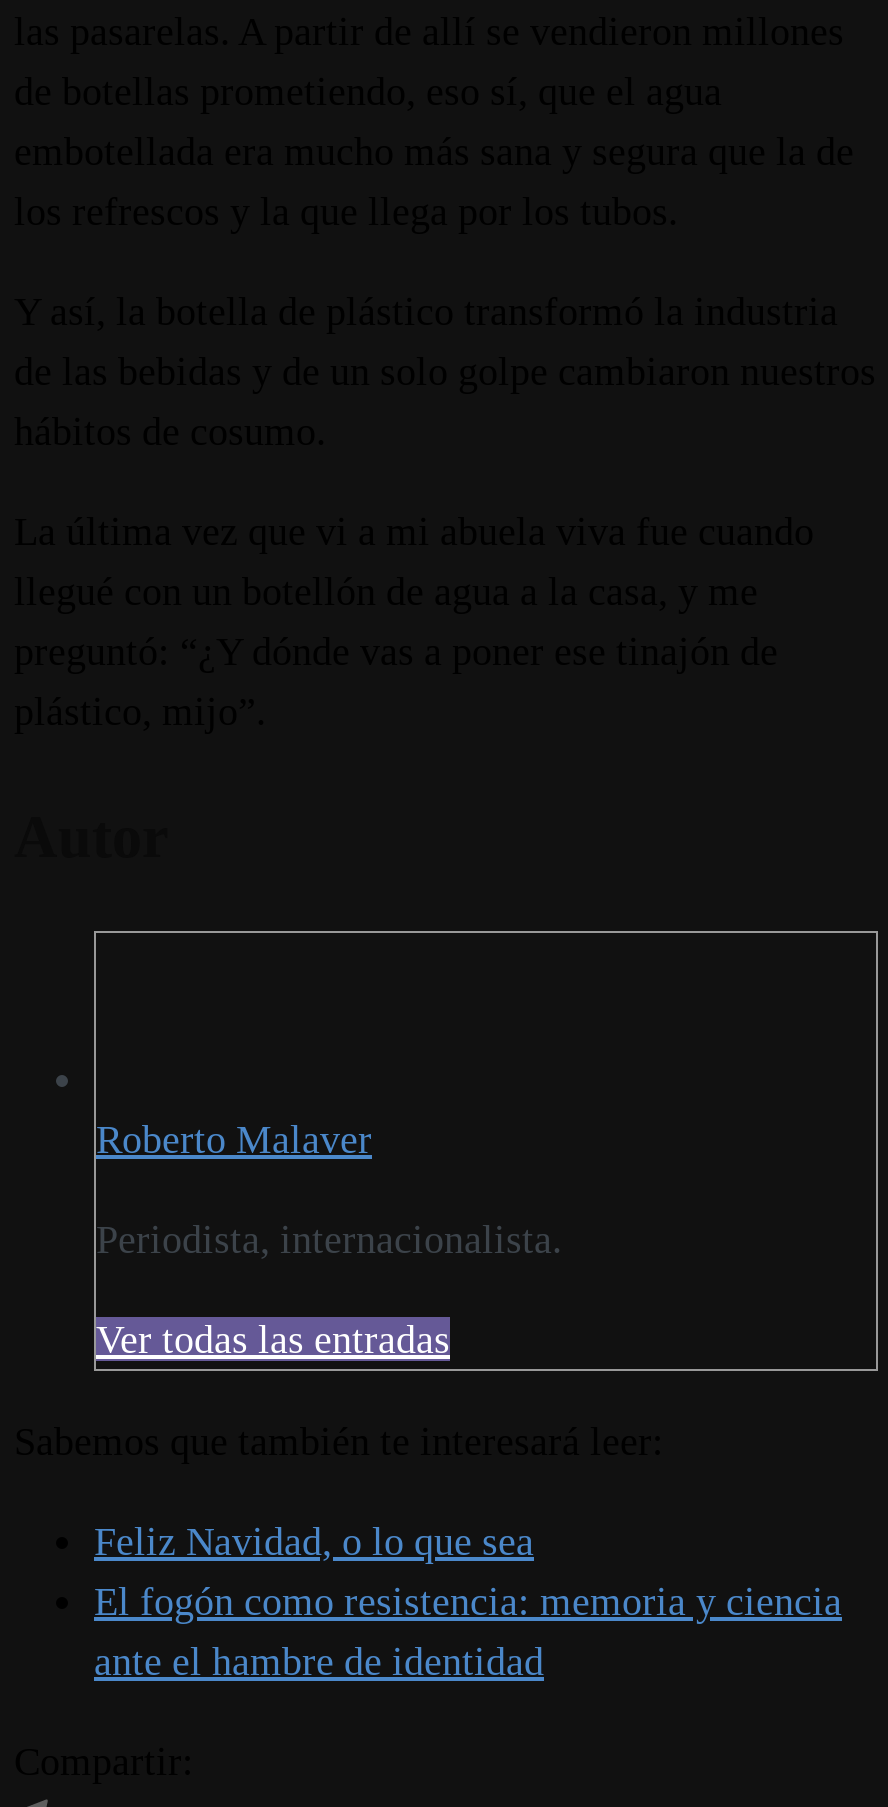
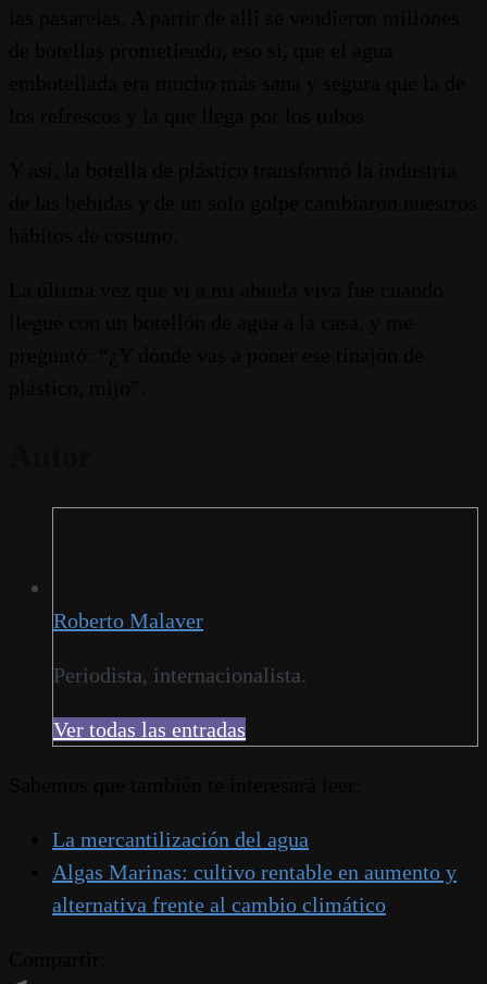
- Feliz Navidad, o lo que sea
- El fogón como resistencia: memoria y ciencia
- ante el hambre de identidad
+ La mercantilización del agua
+ Algas Marinas: cultivo rentable en aumento y
+ alternativa frente al cambio climático
